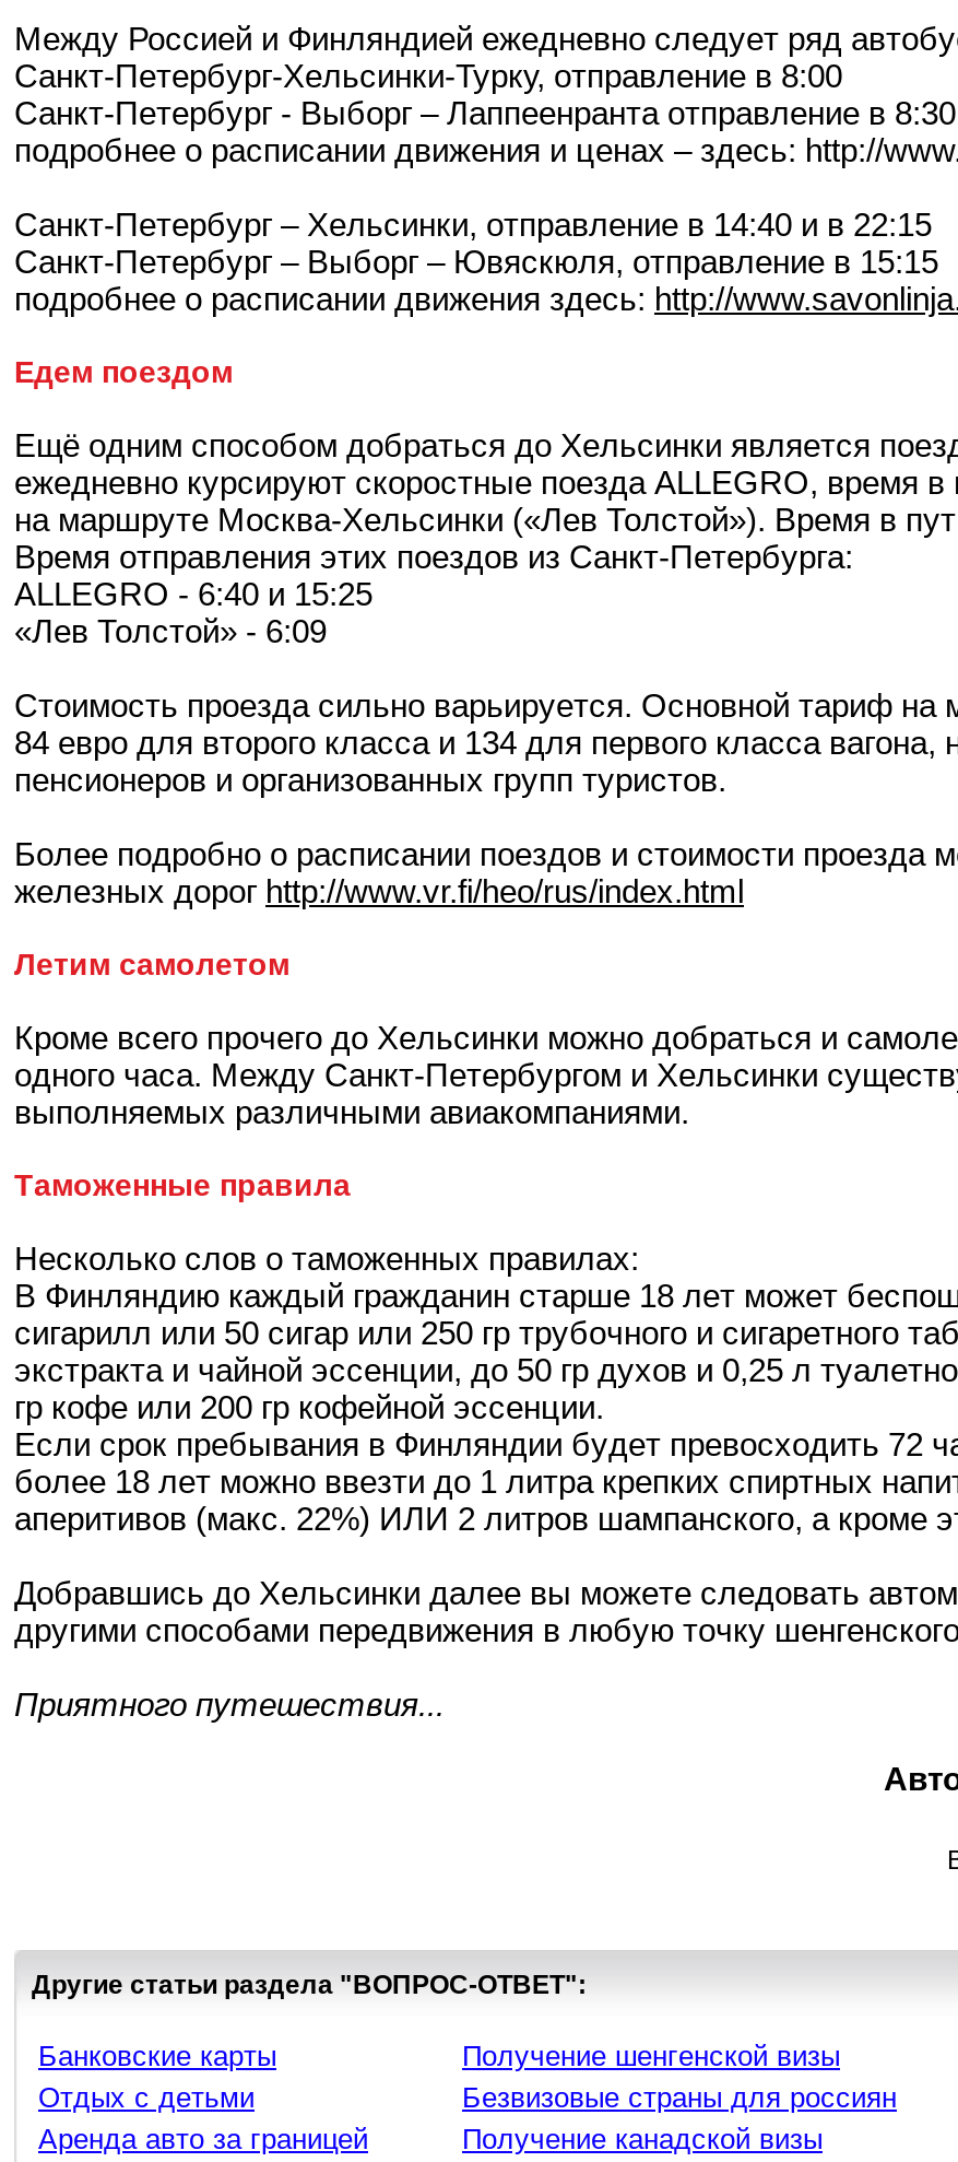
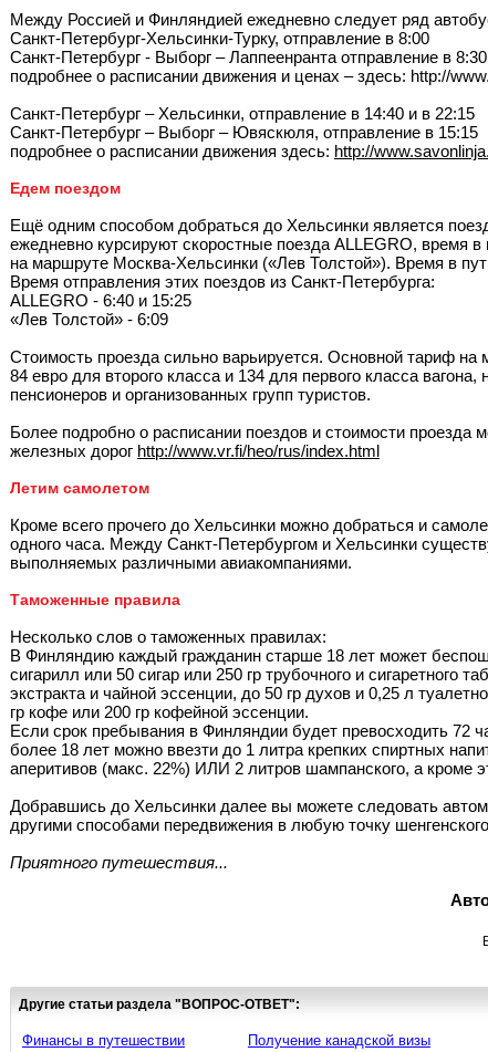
- Банковские карты
- Получение шенгенской визы
- Отдых с детьми
- Безвизовые страны для россиян
- Аренда авто за границей
+ Финансы в путешествии
